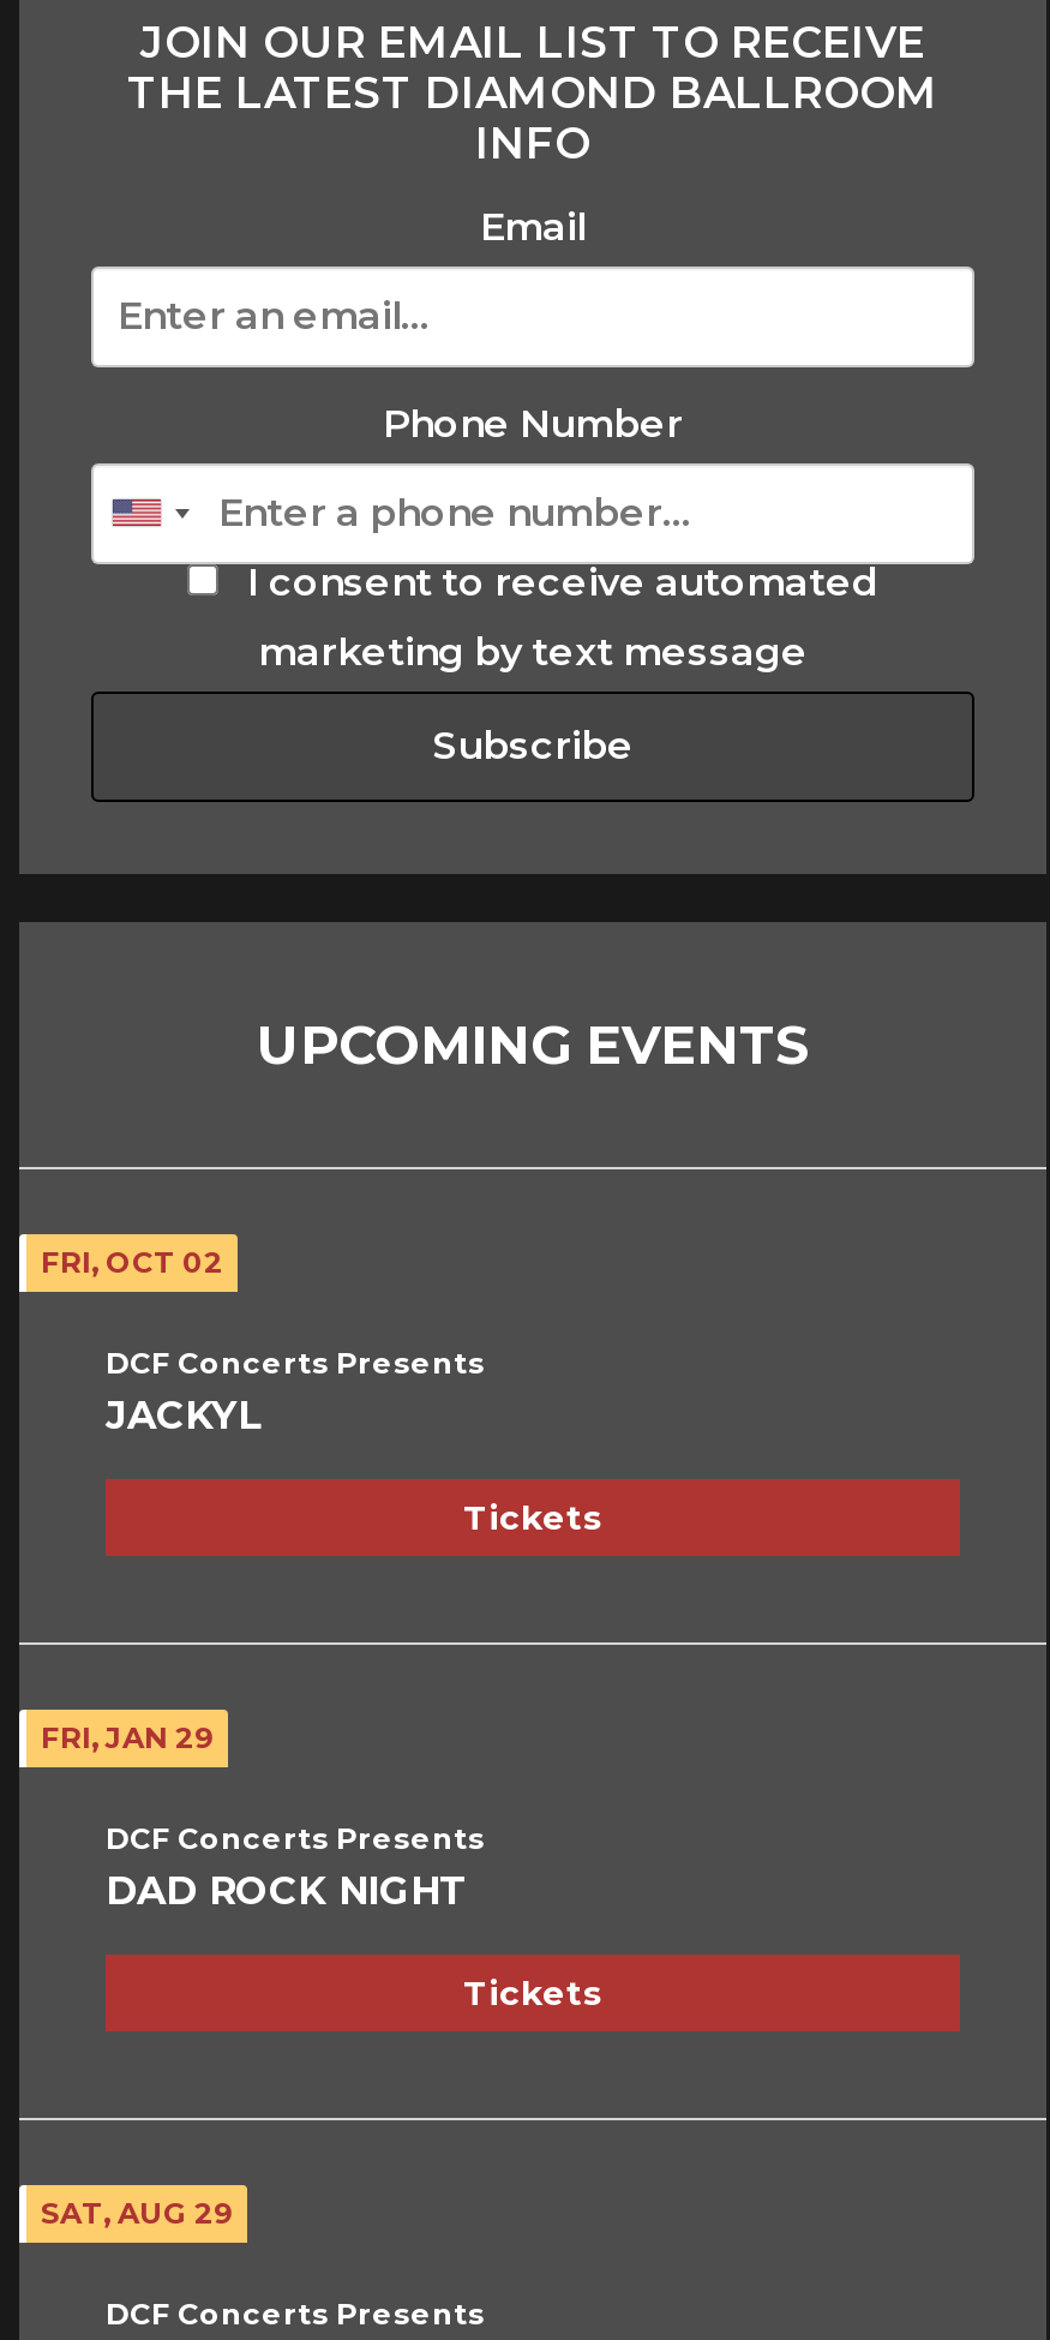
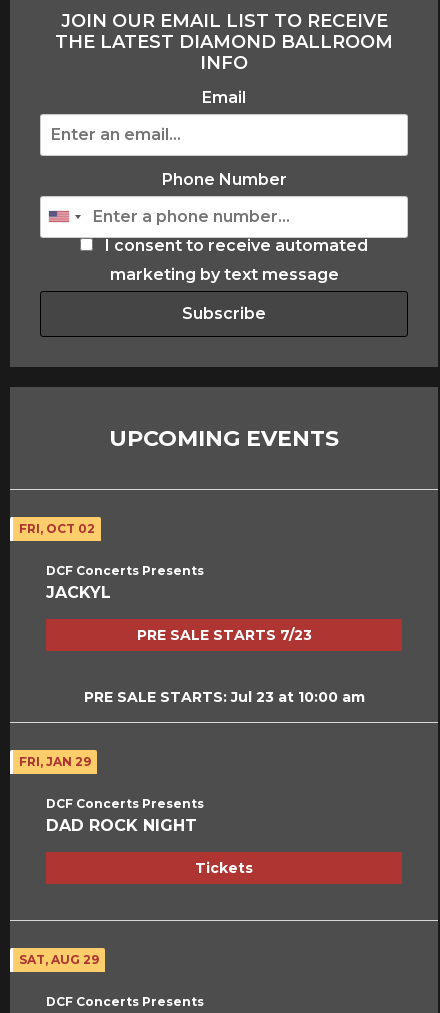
- Tickets
+ PRE SALE STARTS 7/23
+ PRE SALE STARTS: Jul 23 at 10:00 am
